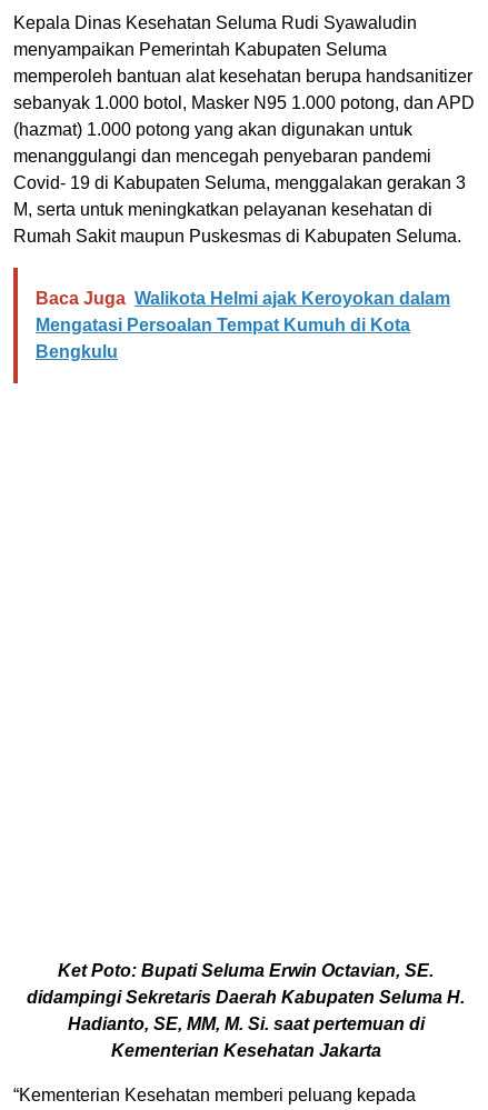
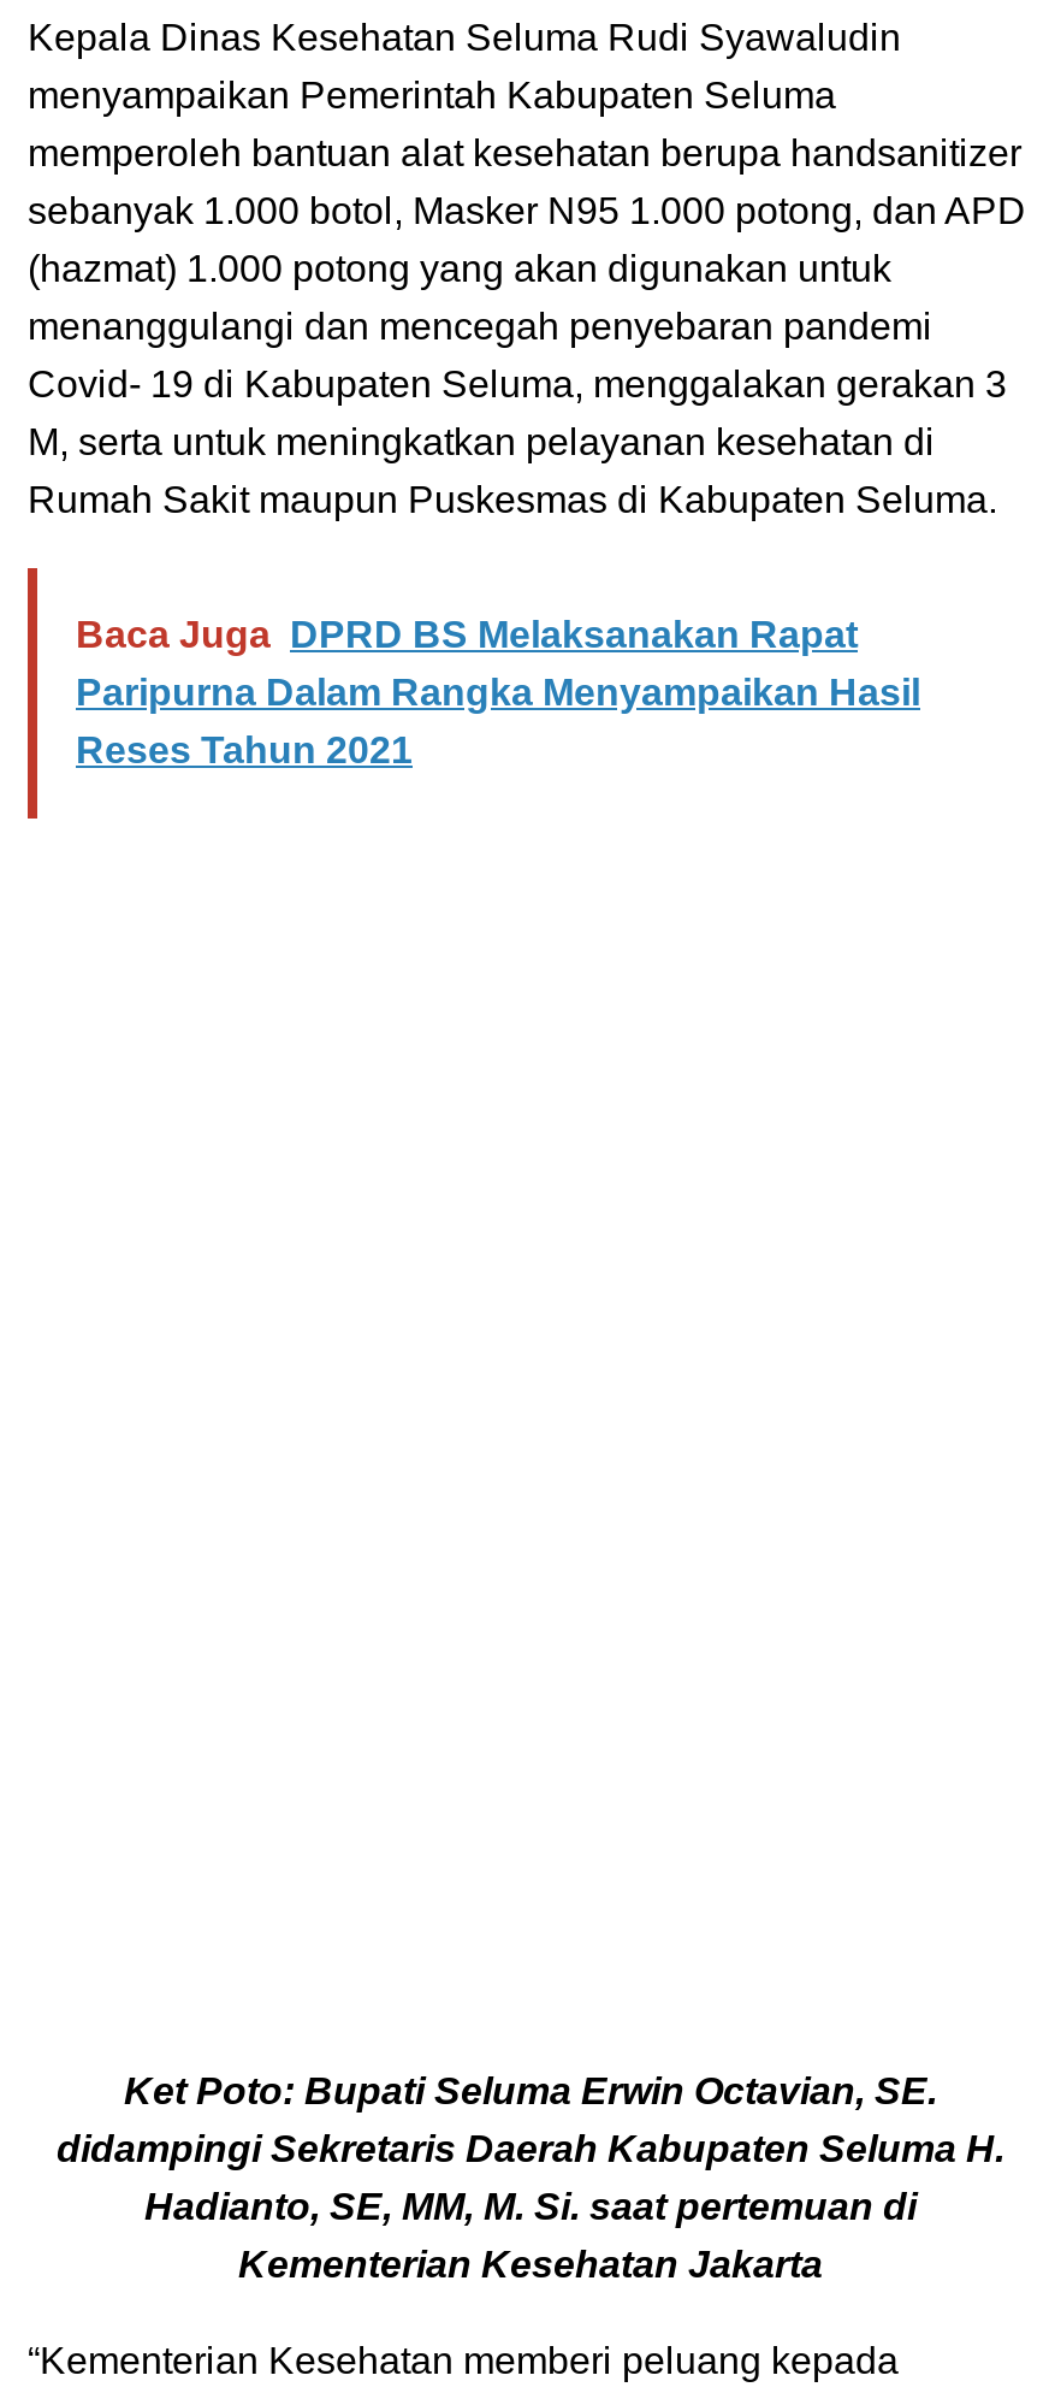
- Baca Juga Walikota Helmi ajak Keroyokan dalam
- Mengatasi Persoalan Tempat Kumuh di Kota
- Bengkulu
+ Baca Juga DPRD BS Melaksanakan Rapat
+ Paripurna Dalam Rangka Menyampaikan Hasil
+ Reses Tahun 2021
